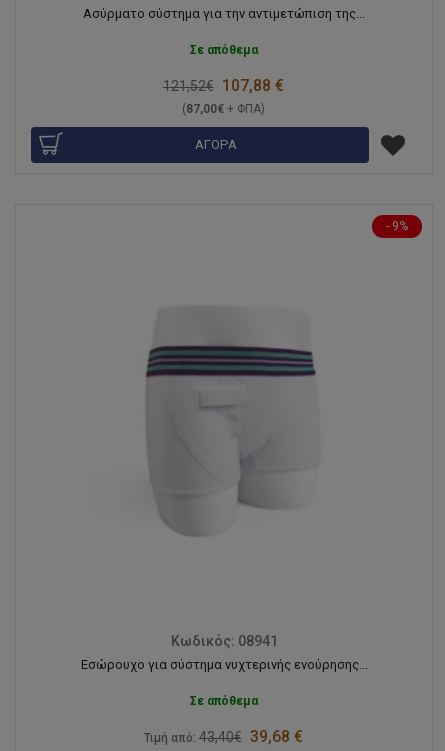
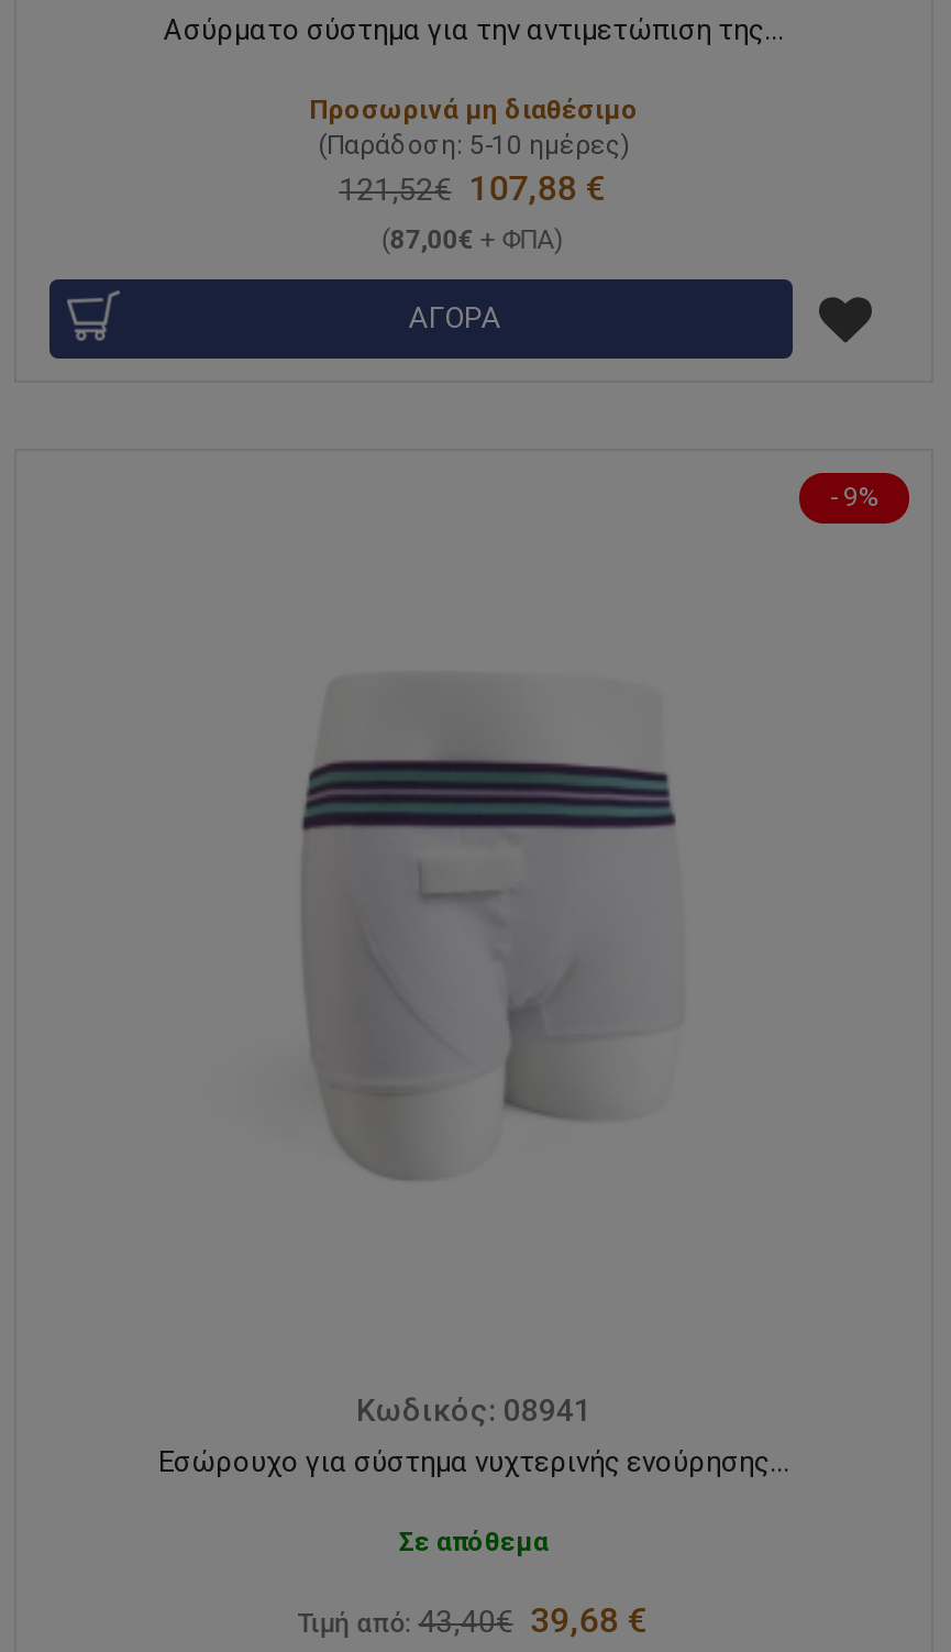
- Σε απόθεμα
+ Προσωρινά μη διαθέσιμο
+ (Παράδοση: 5-10 ημέρες)
